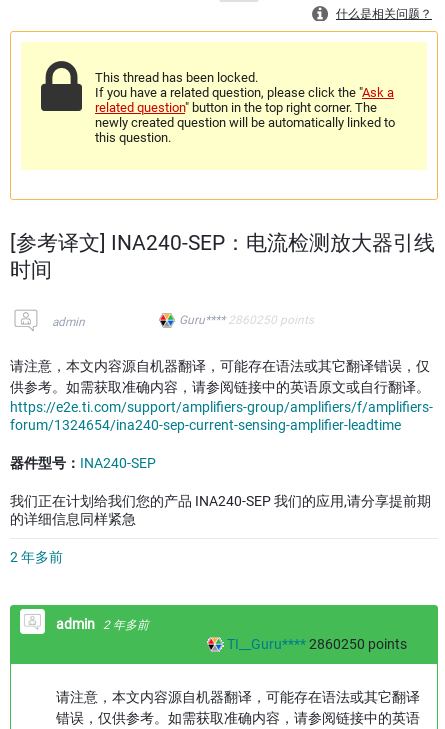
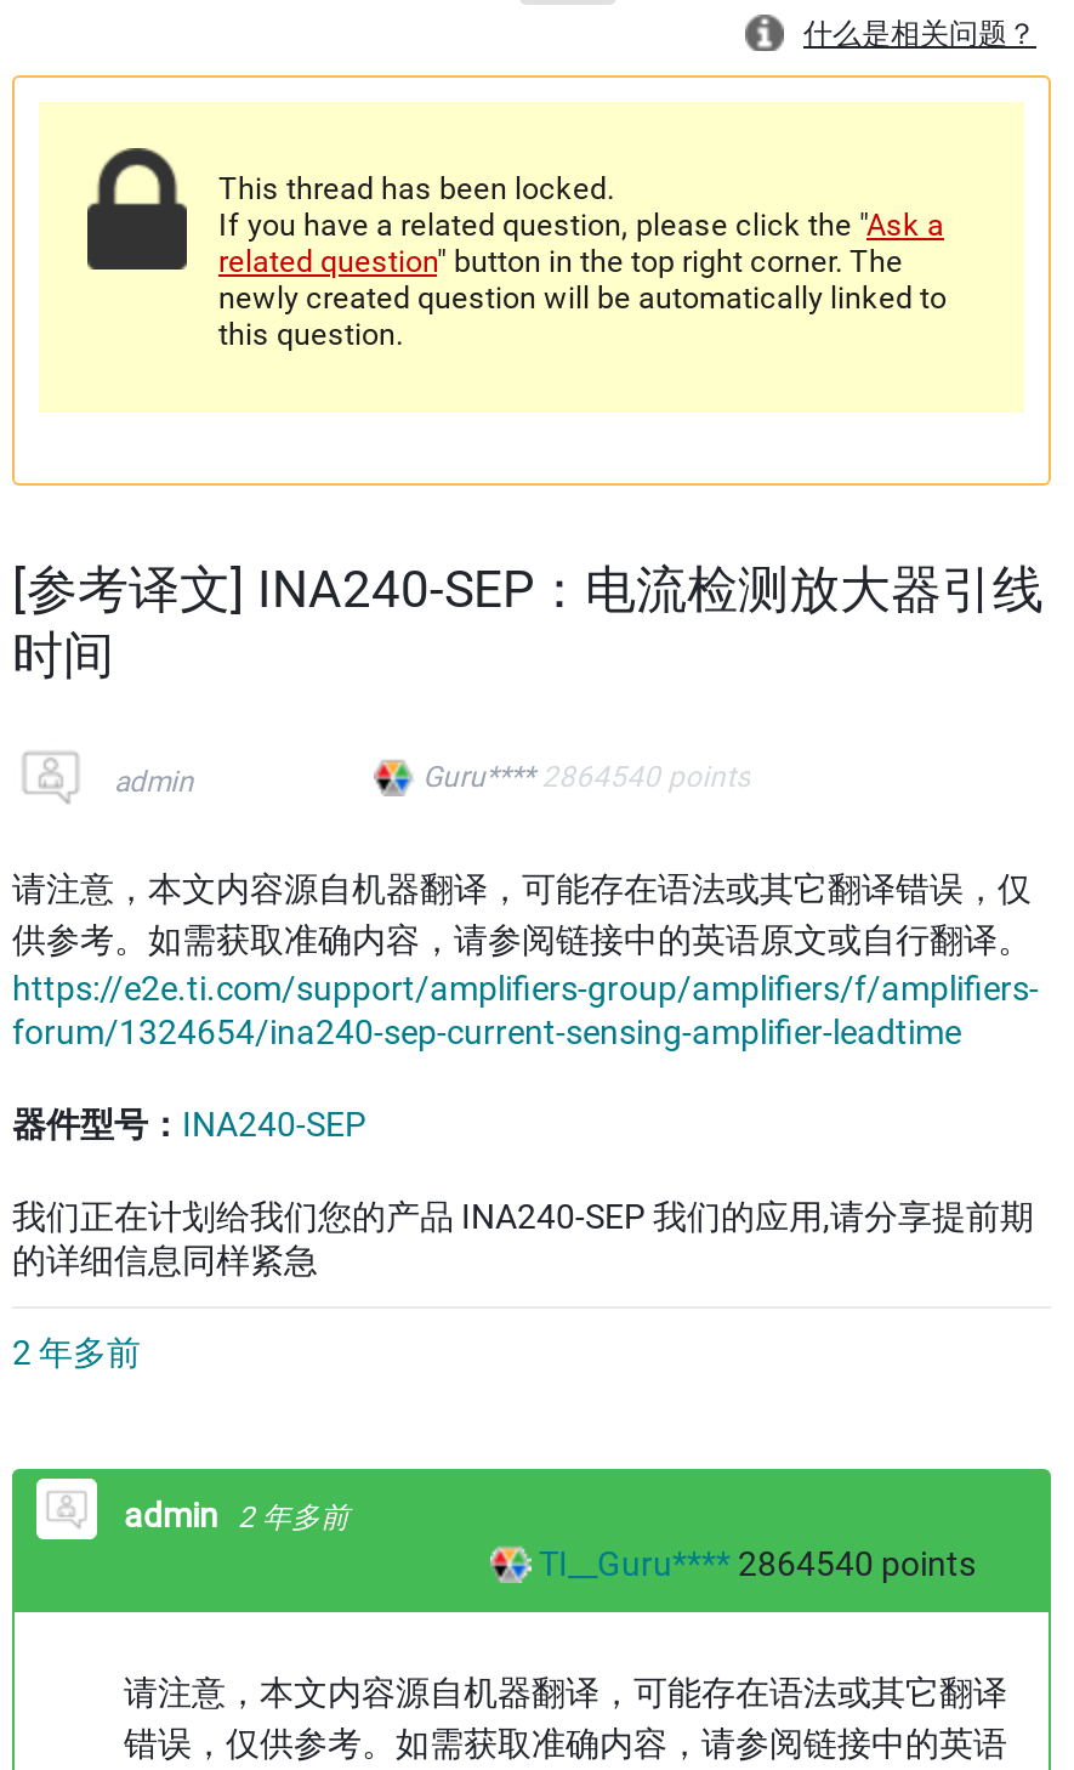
- Guru**** 2860250 points
+ Guru**** 2864540 points

- TI__Guru**** 2860250 points
+ TI__Guru**** 2864540 points
